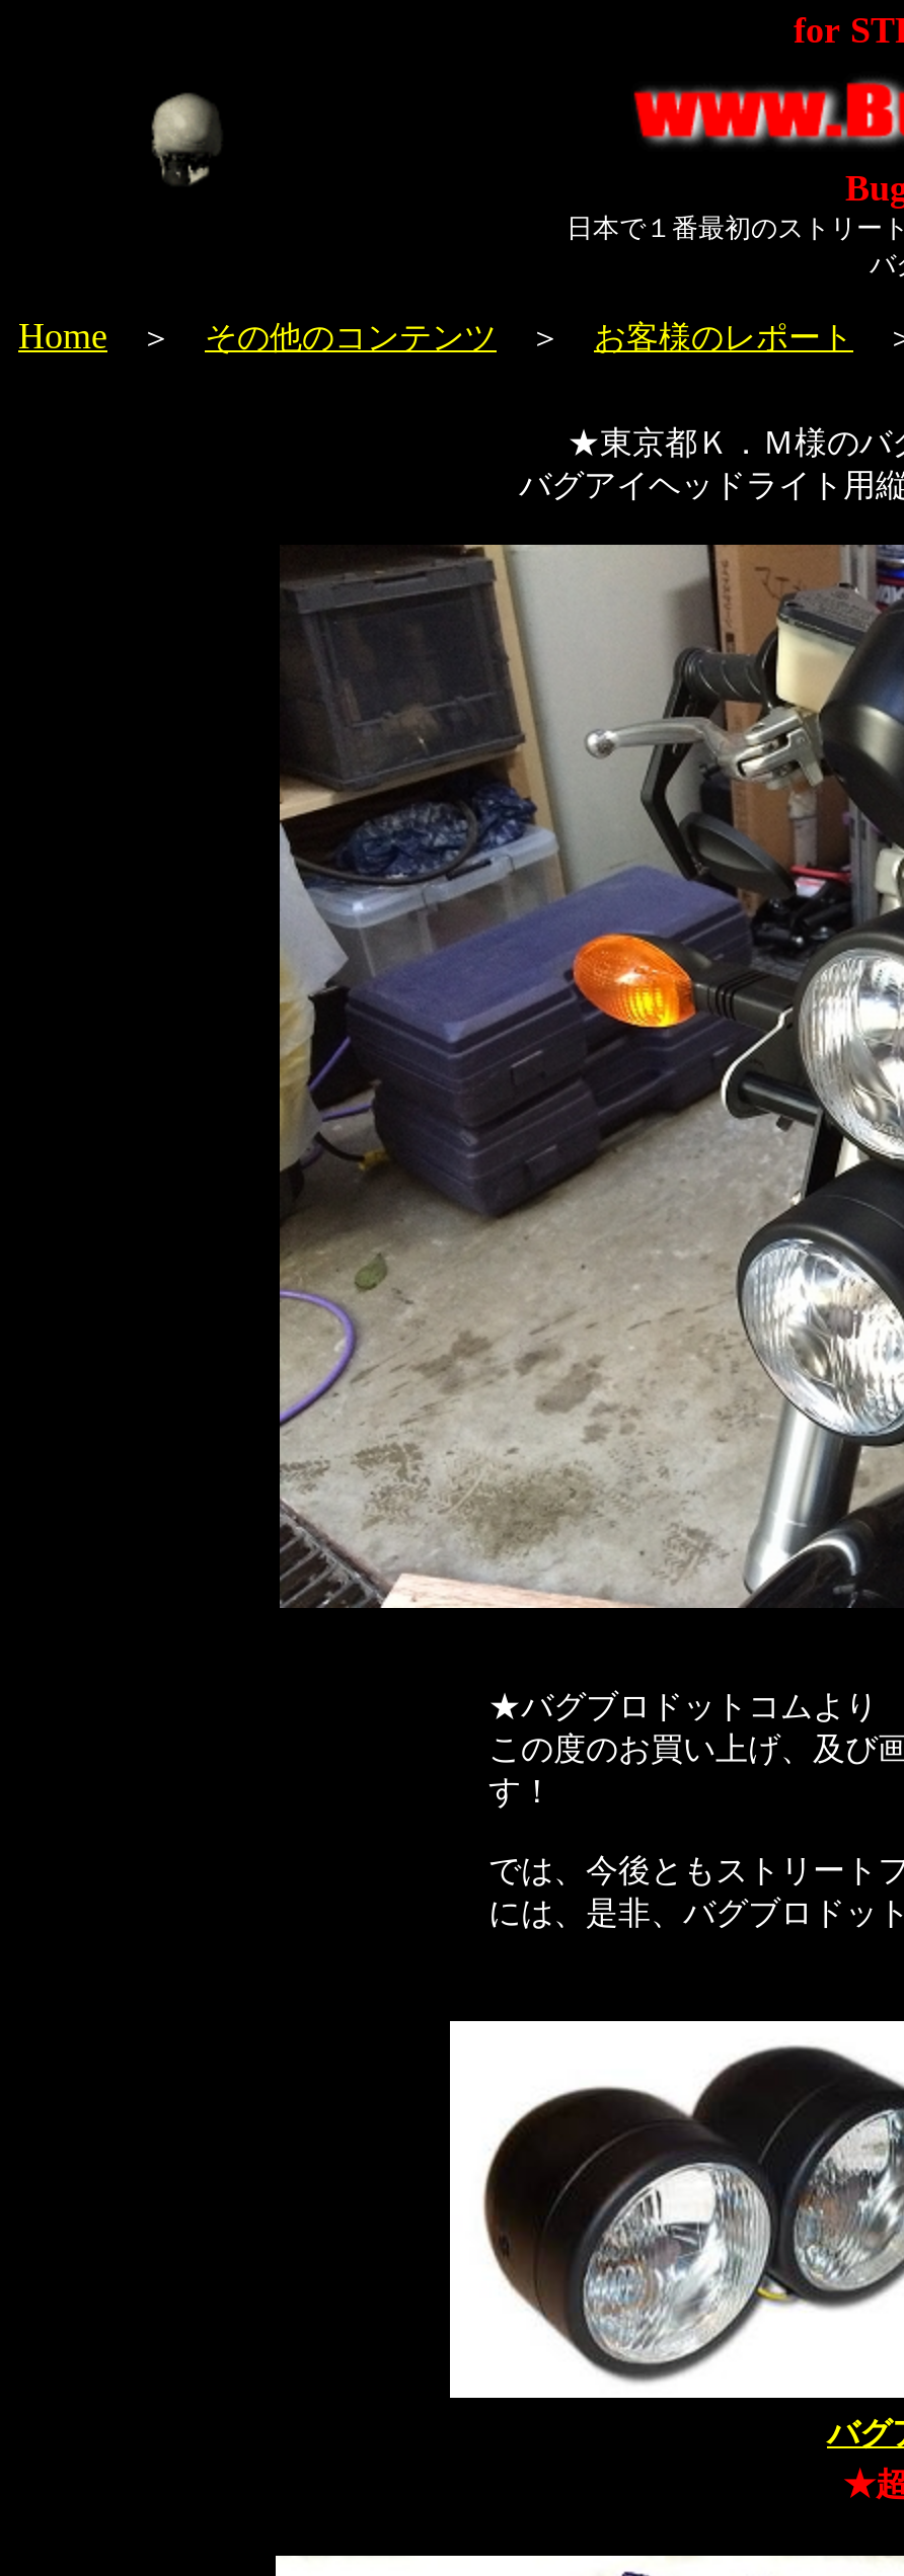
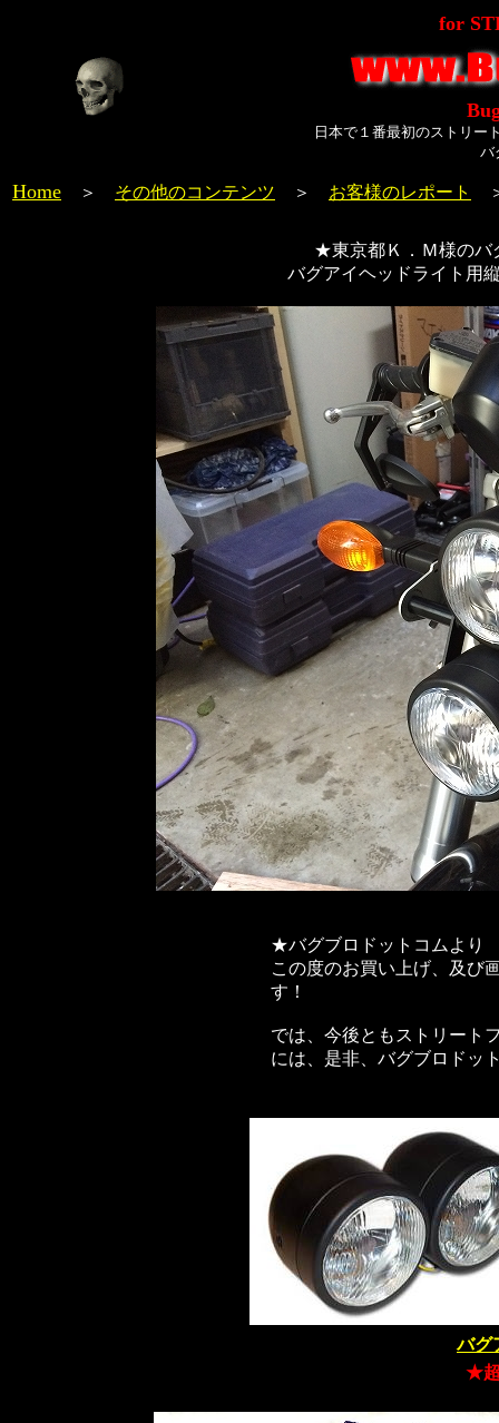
- [image]
+ [image]
